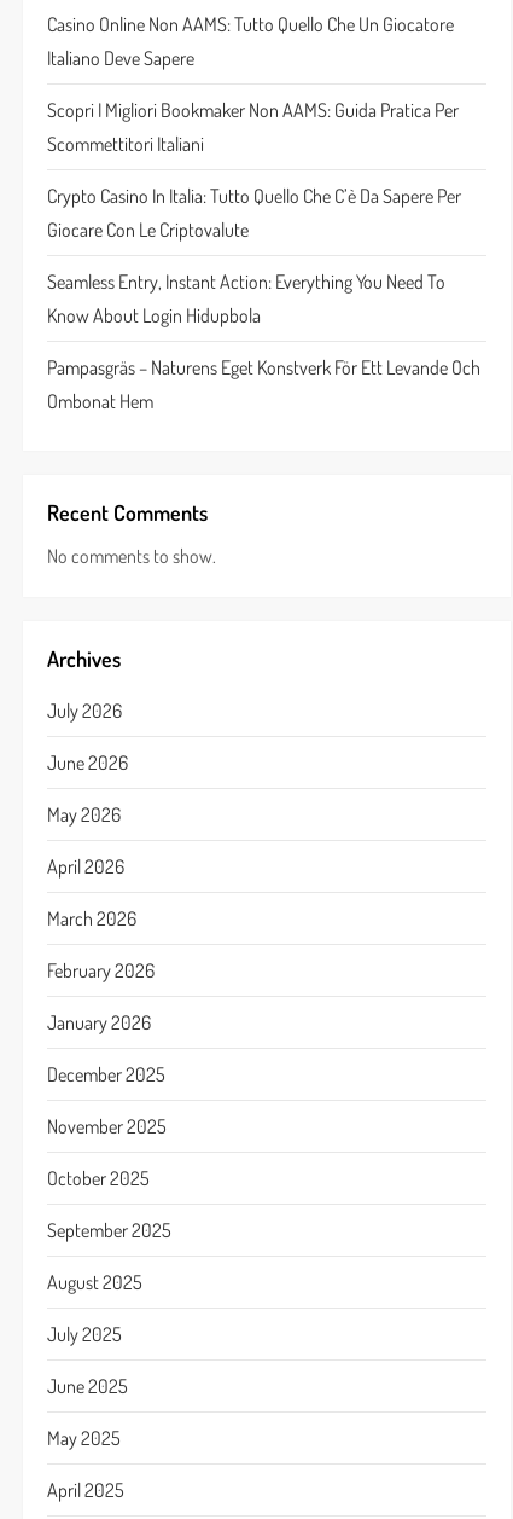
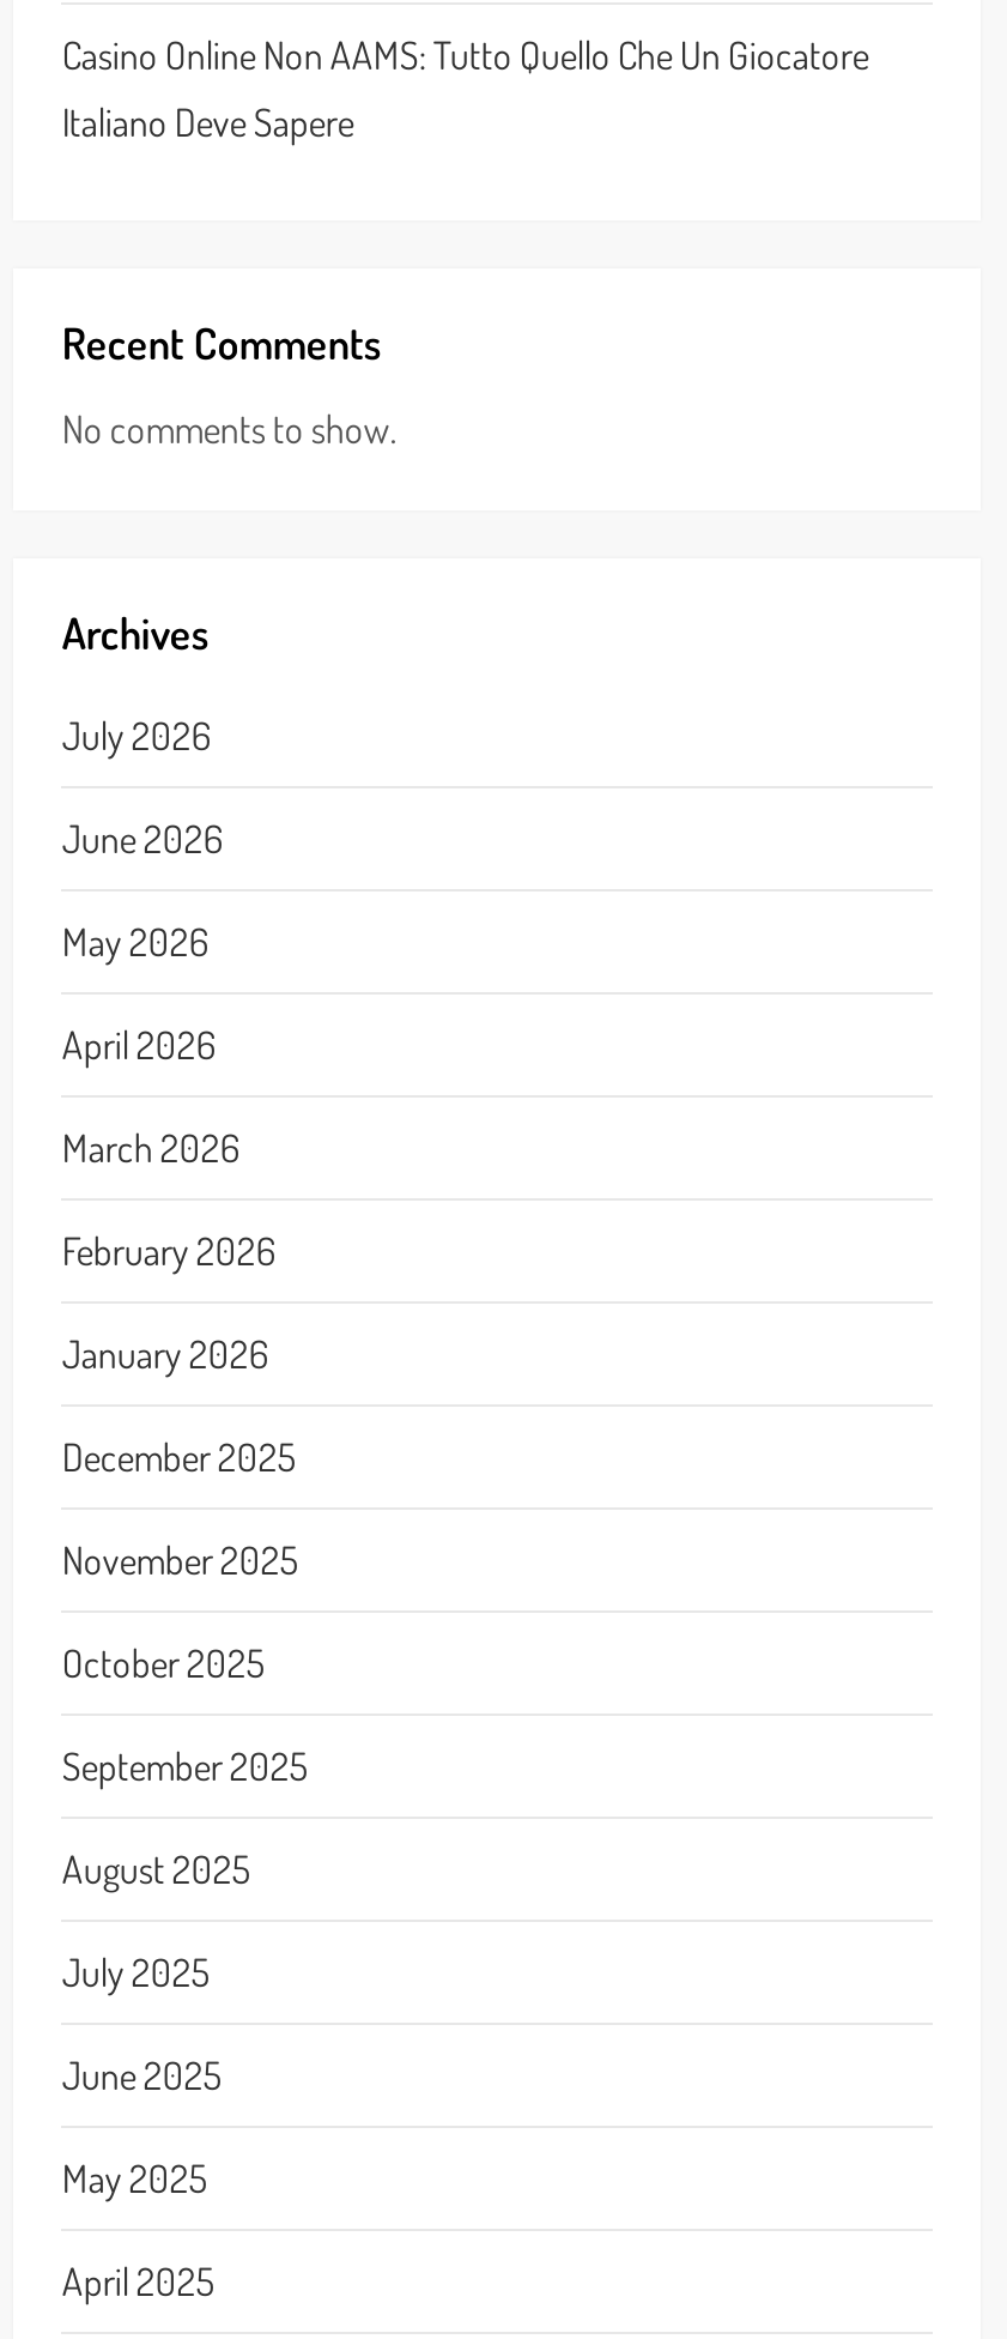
- Scopri I Migliori Bookmaker Non AAMS: Guida Pratica Per
- Scommettitori Italiani
- Crypto Casino In Italia: Tutto Quello Che C’è Da Sapere Per
- Giocare Con Le Criptovalute
- Seamless Entry, Instant Action: Everything You Need To
- Know About Login Hidupbola
- Pampasgräs – Naturens Eget Konstverk För Ett Levande Och
- Ombonat Hem
